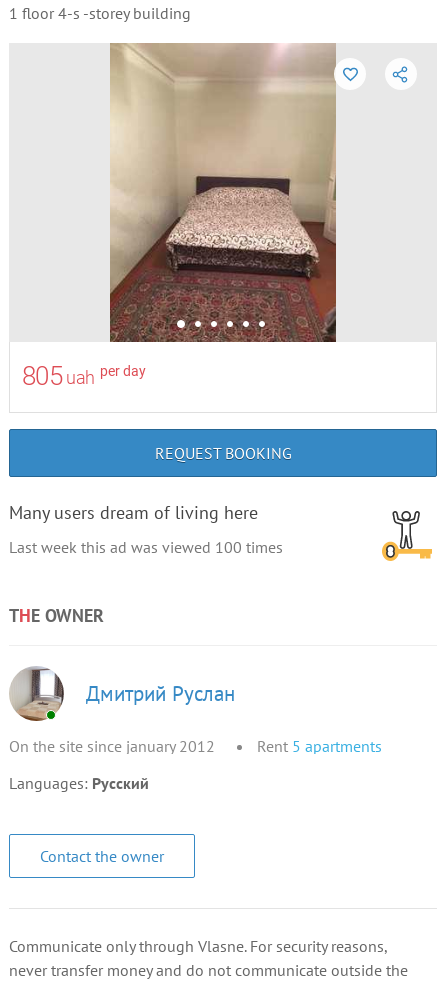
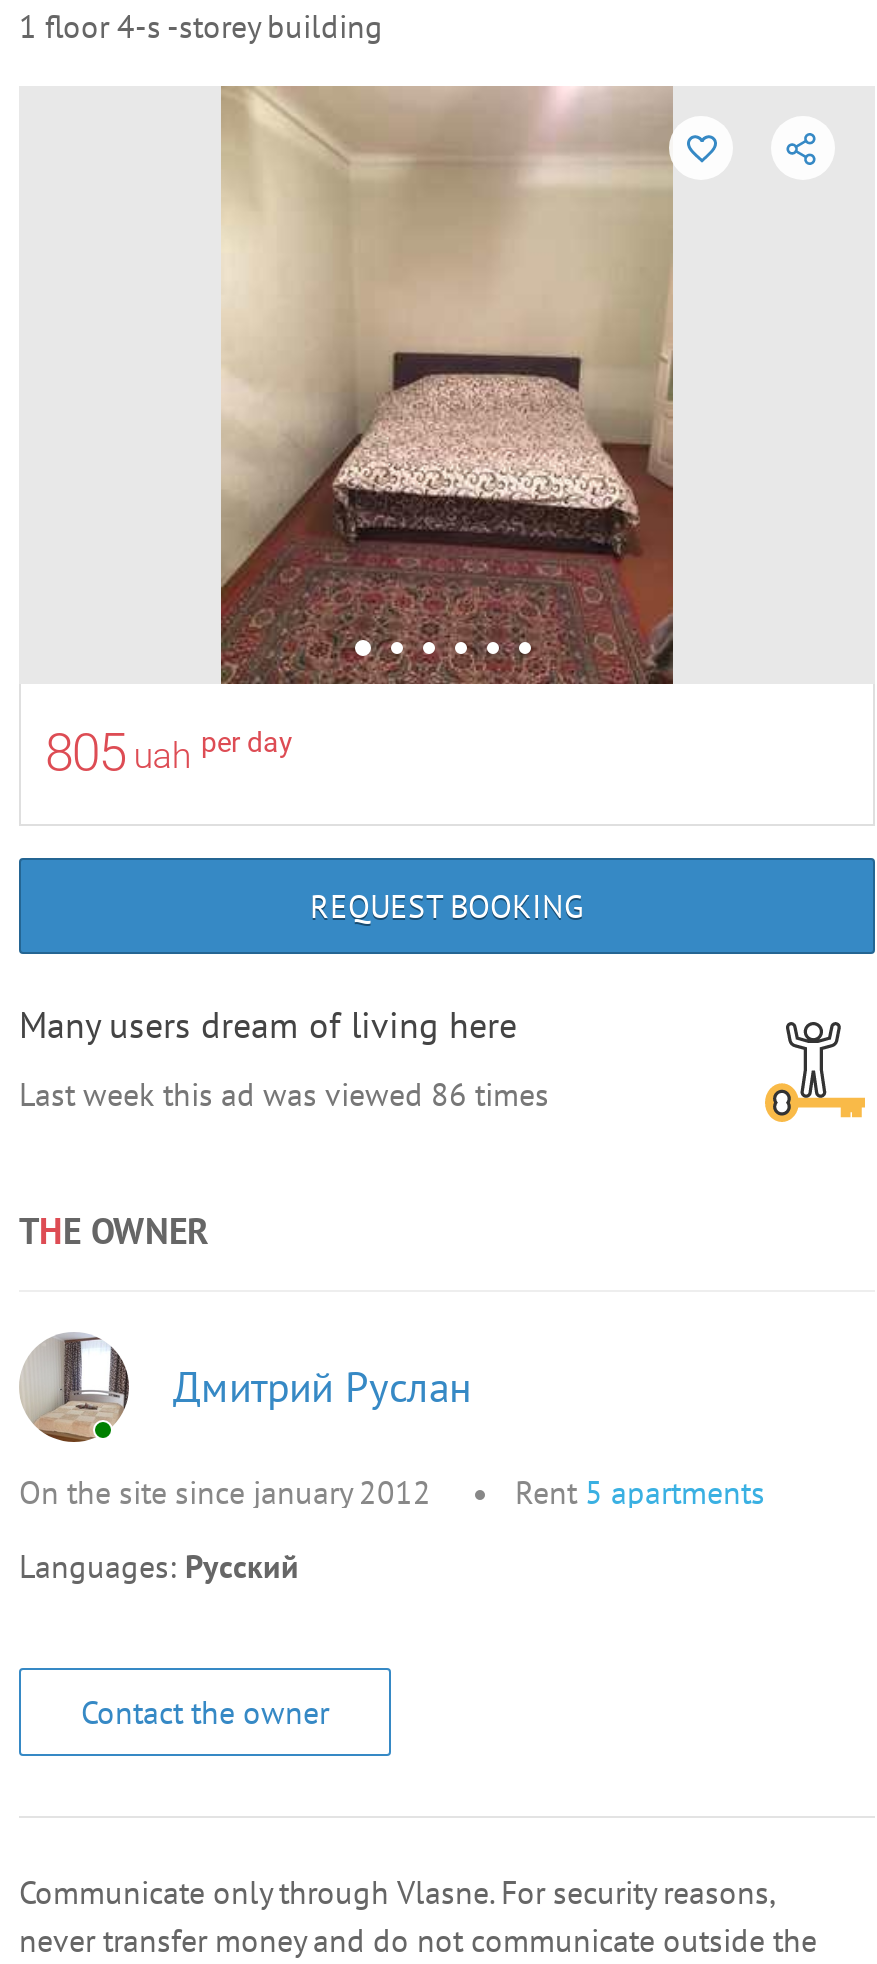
- Last week this ad was viewed 100 times
+ Last week this ad was viewed 86 times
